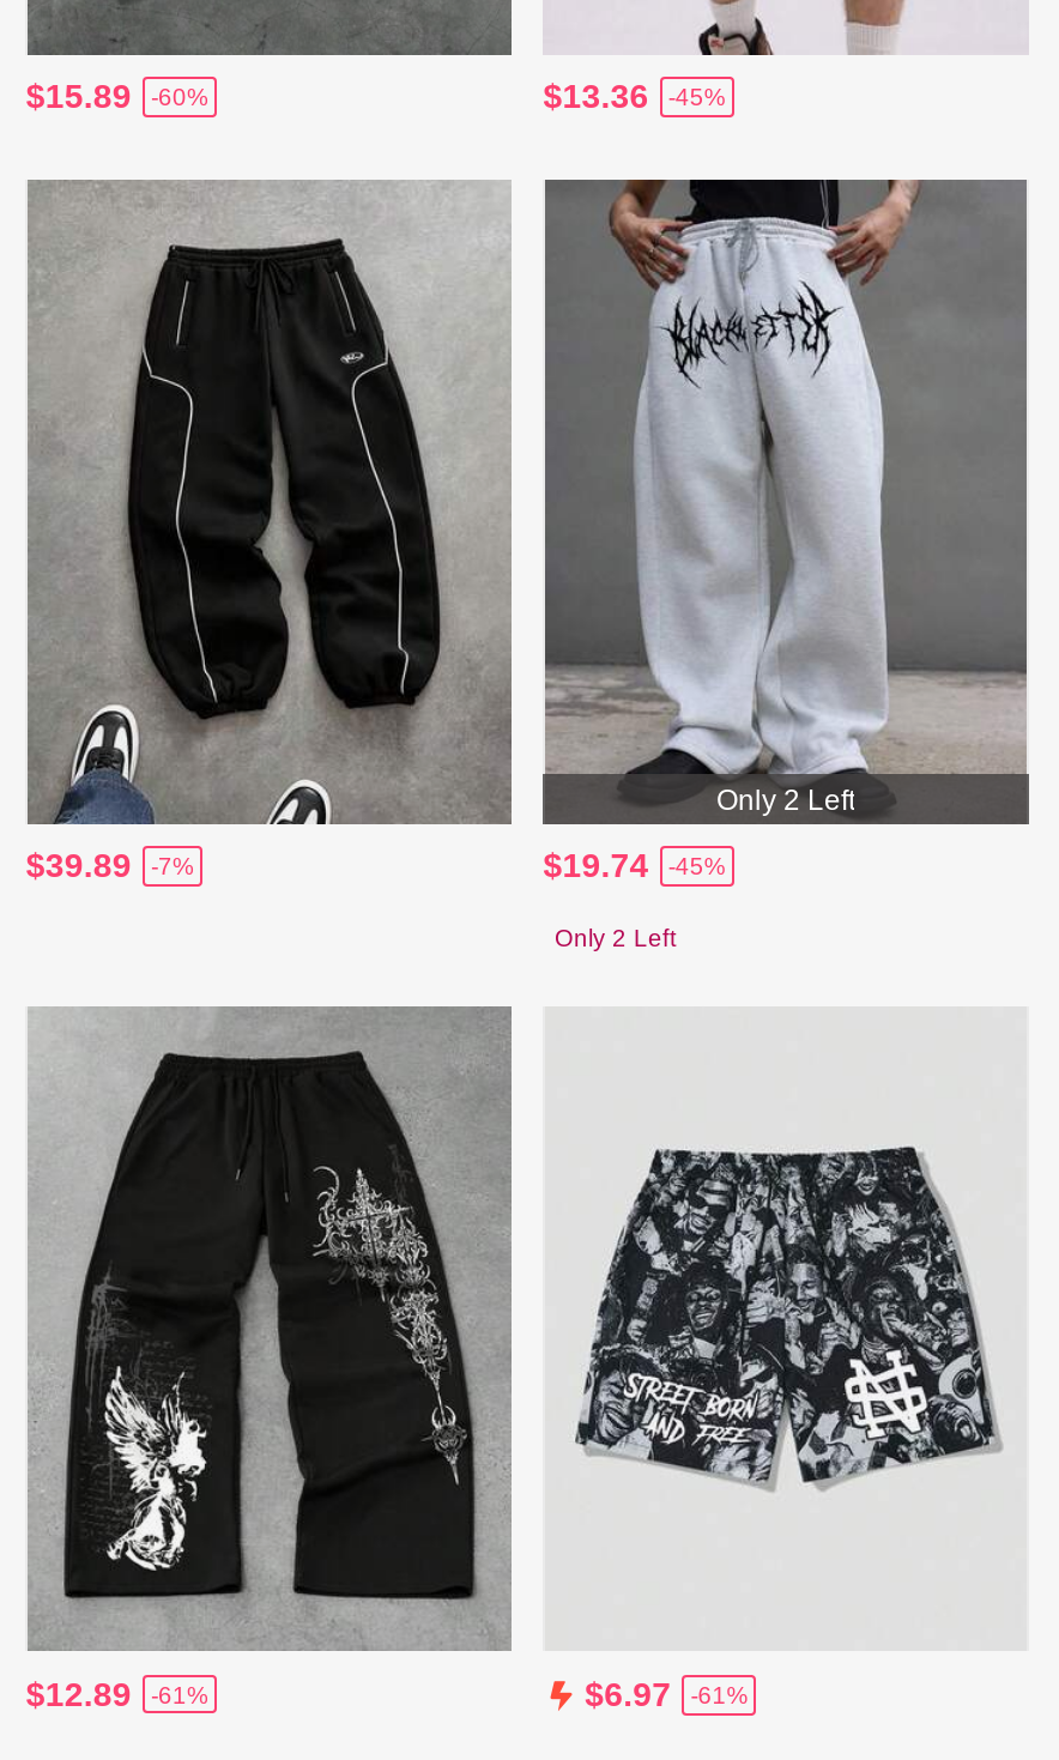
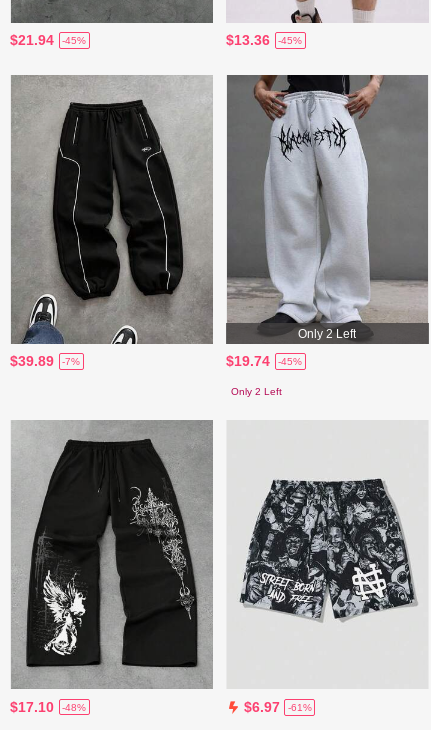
- $15.89
+ $21.94

- -60%
+ -45%

- $12.89
+ $17.10

- -61%
+ -48%
